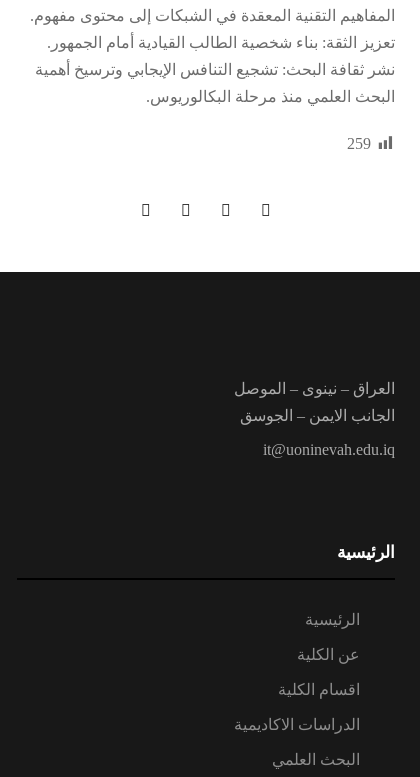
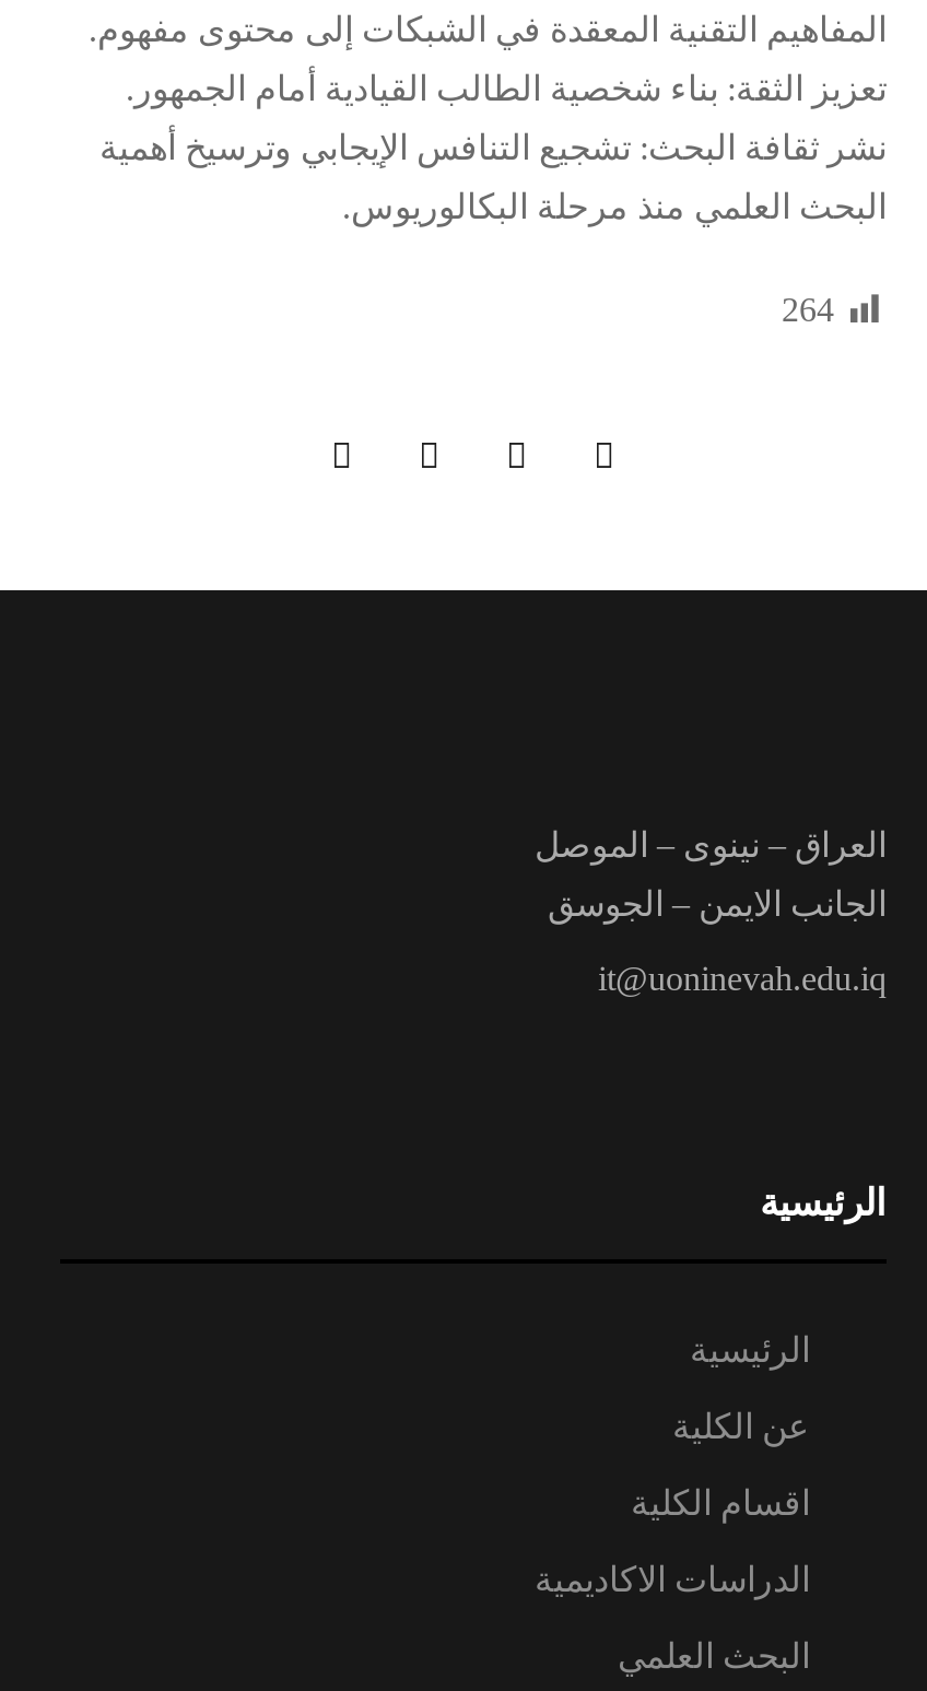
- 259
+ 264
